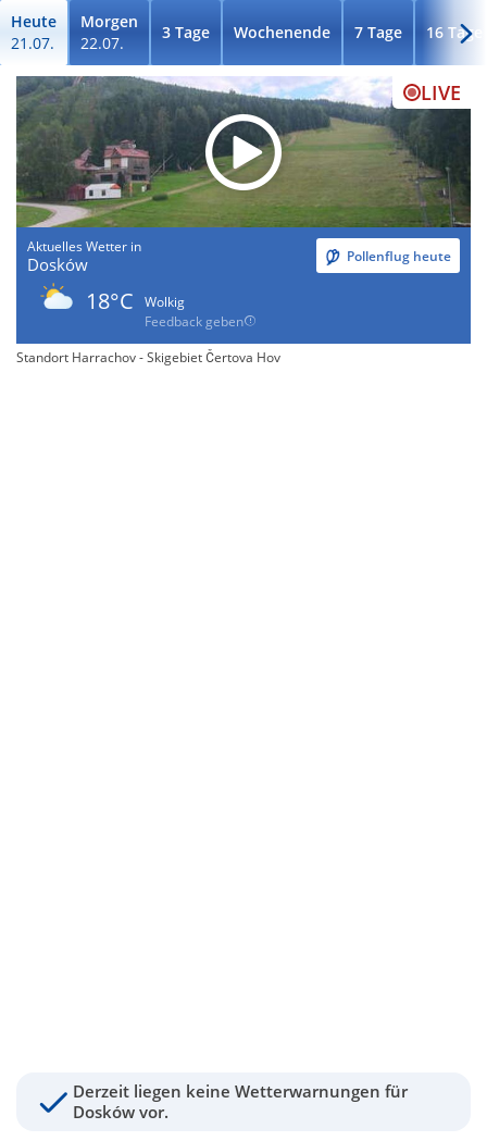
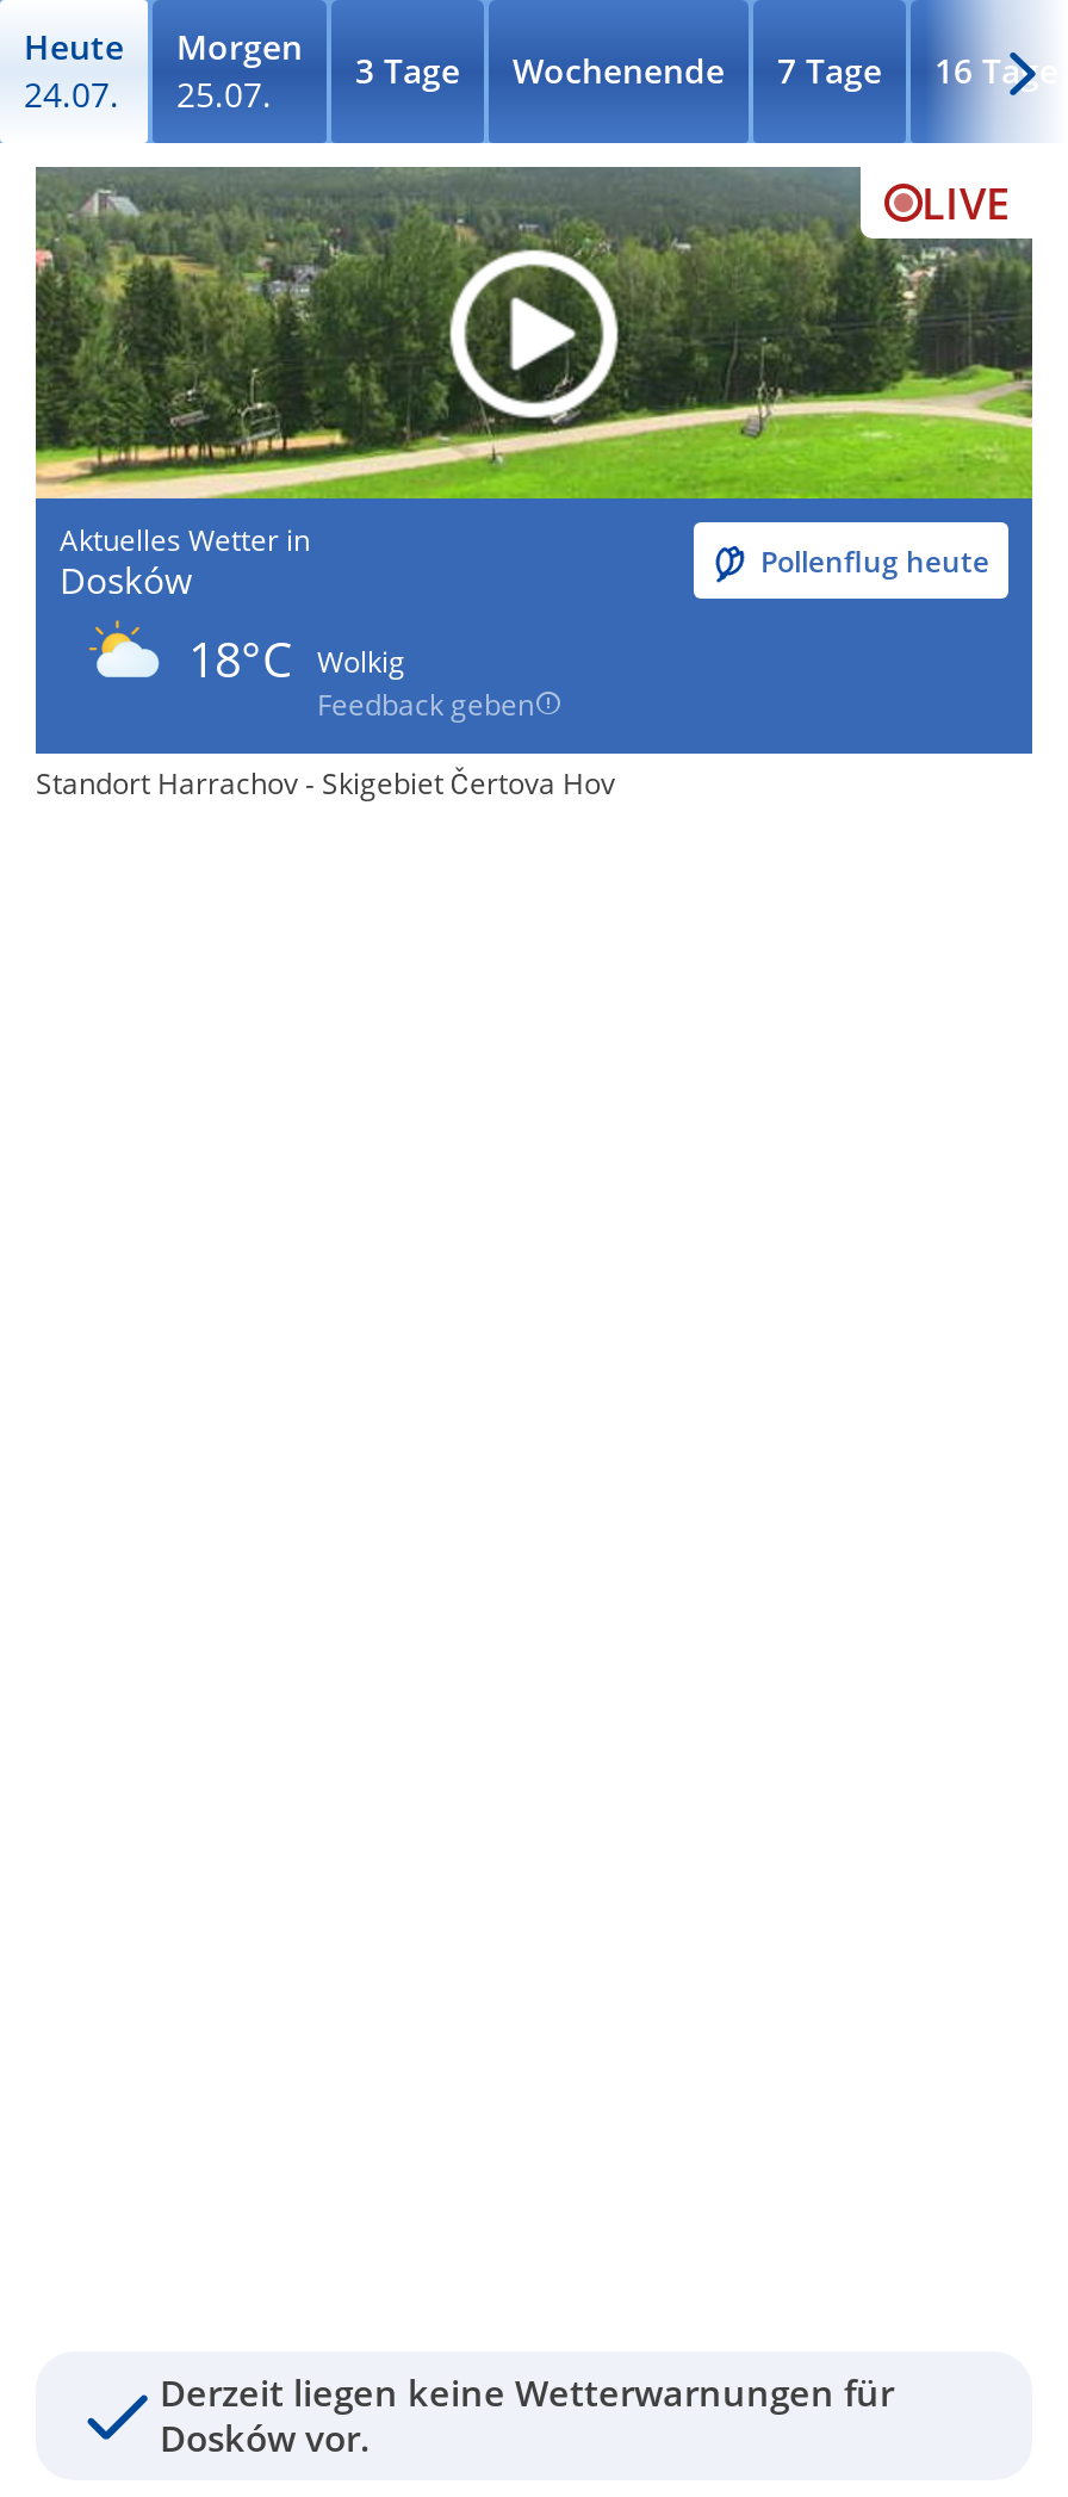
- 21.07.
+ 24.07.

- 22.07.
+ 25.07.

- [image]
+ [image]
